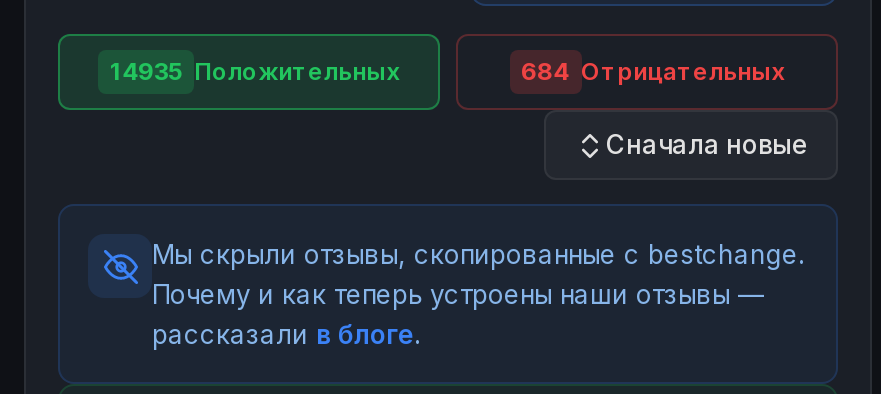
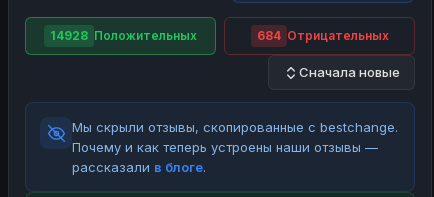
- 14935 Положительных
+ 14928 Положительных
